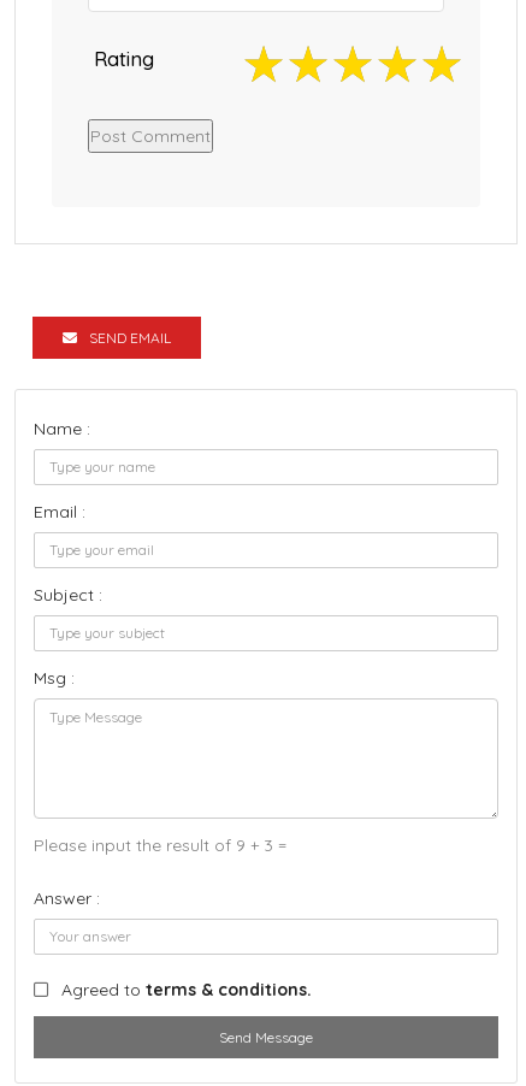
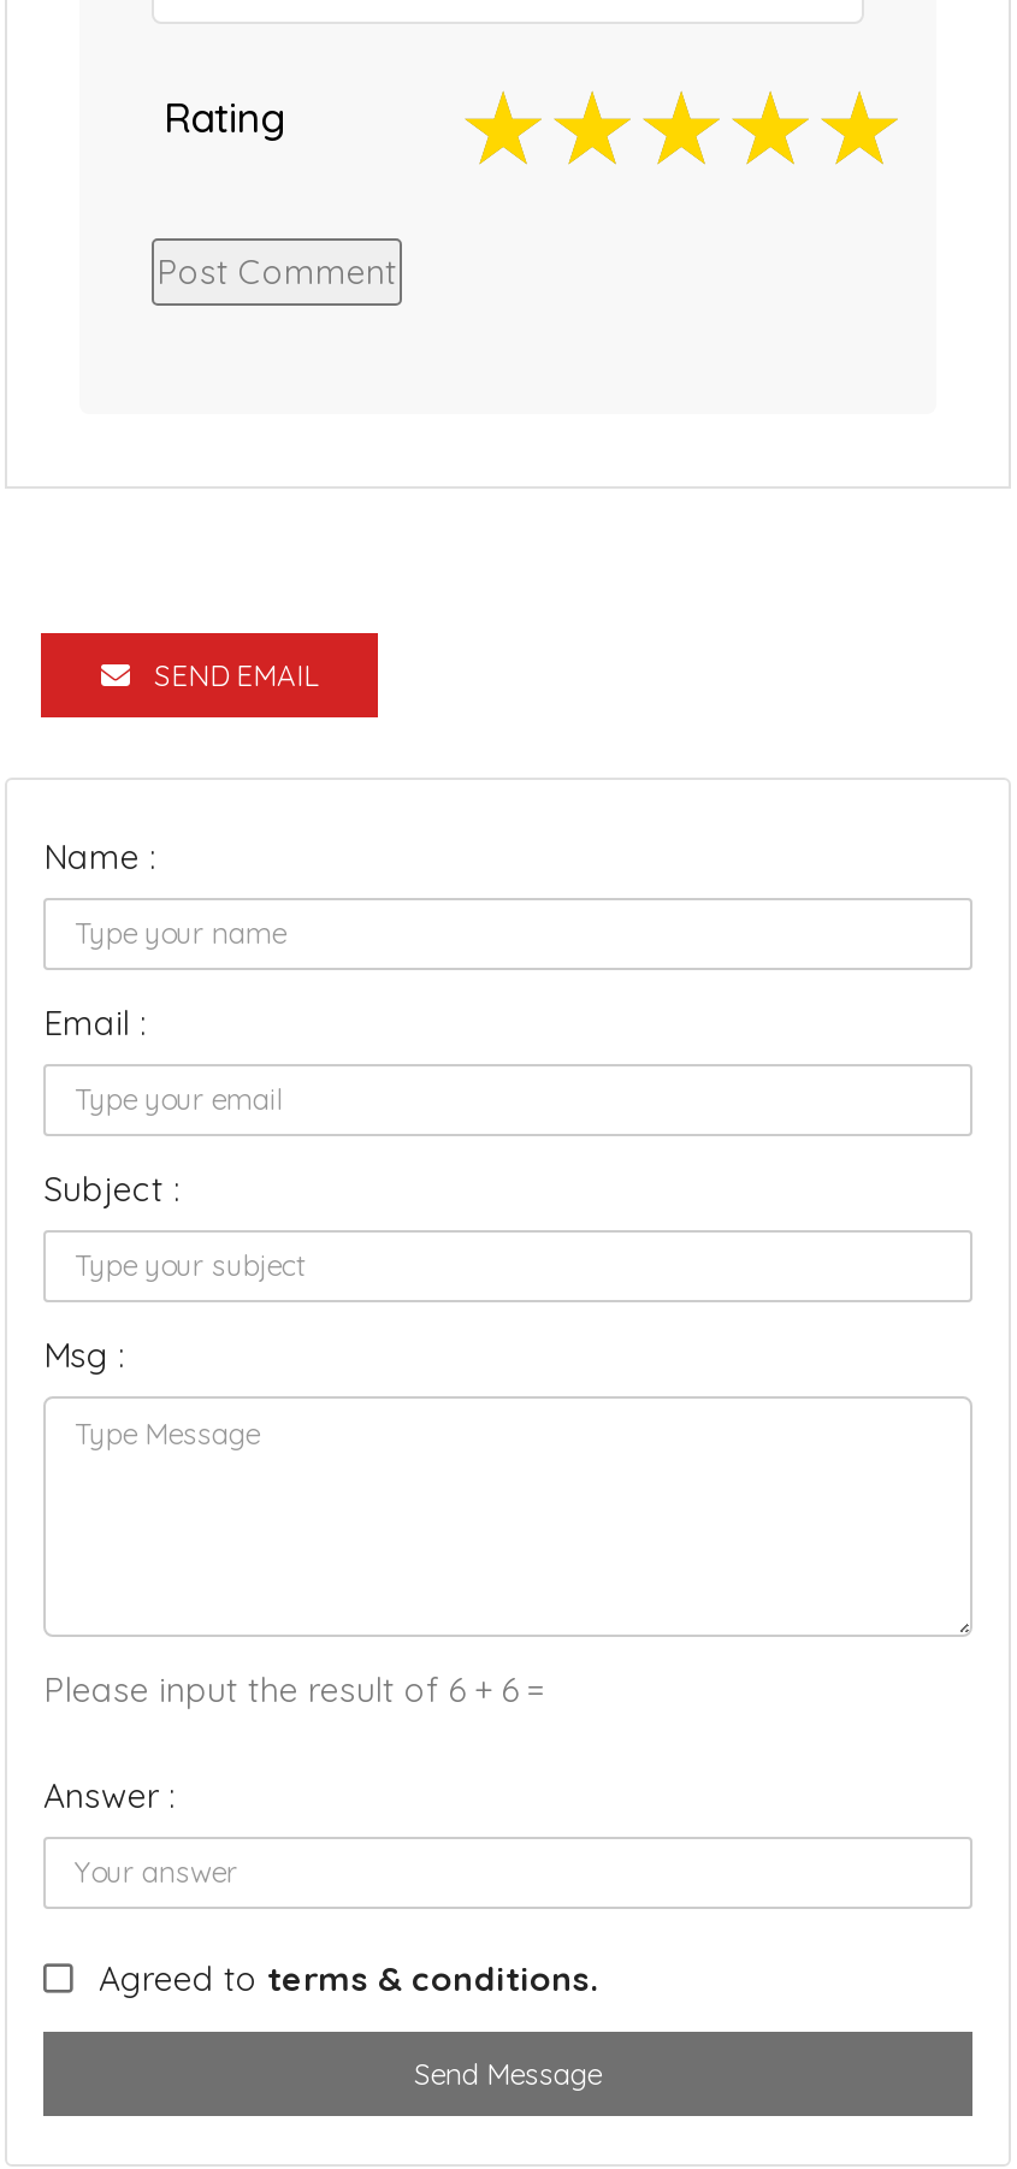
- Please input the result of 9 + 3 =
+ Please input the result of 6 + 6 =
